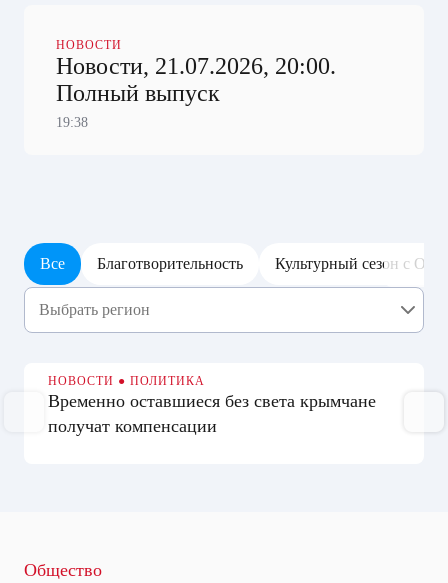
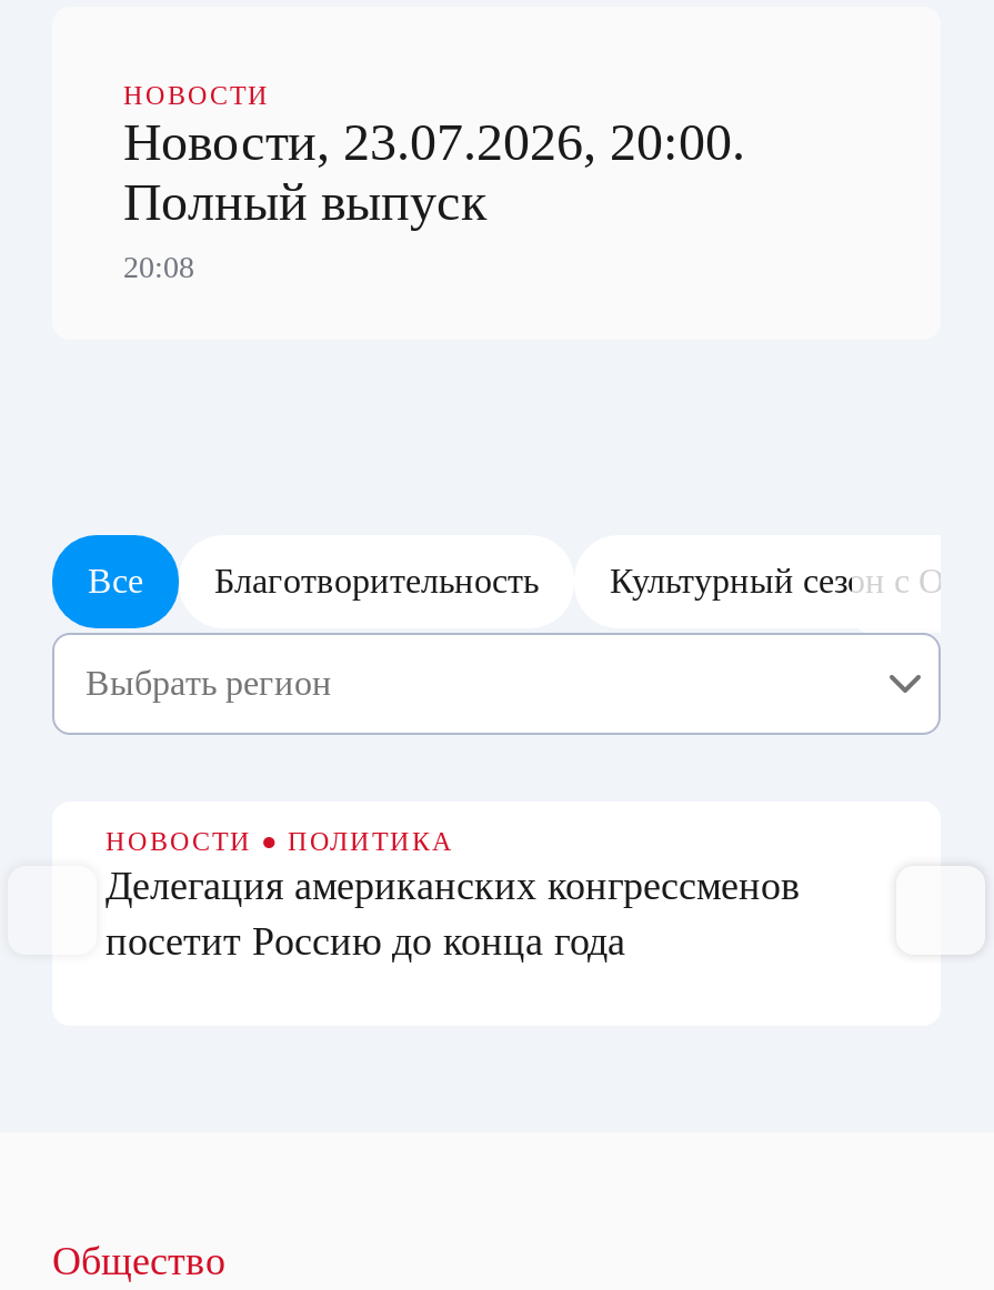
- Новости, 21.07.2026, 20:00.
+ Новости, 23.07.2026, 20:00.

- 19:38
+ 20:08

- Временно оставшиеся без света крымчане
- получат компенсации
+ Делегация американских конгрессменов
+ посетит Россию до конца года
